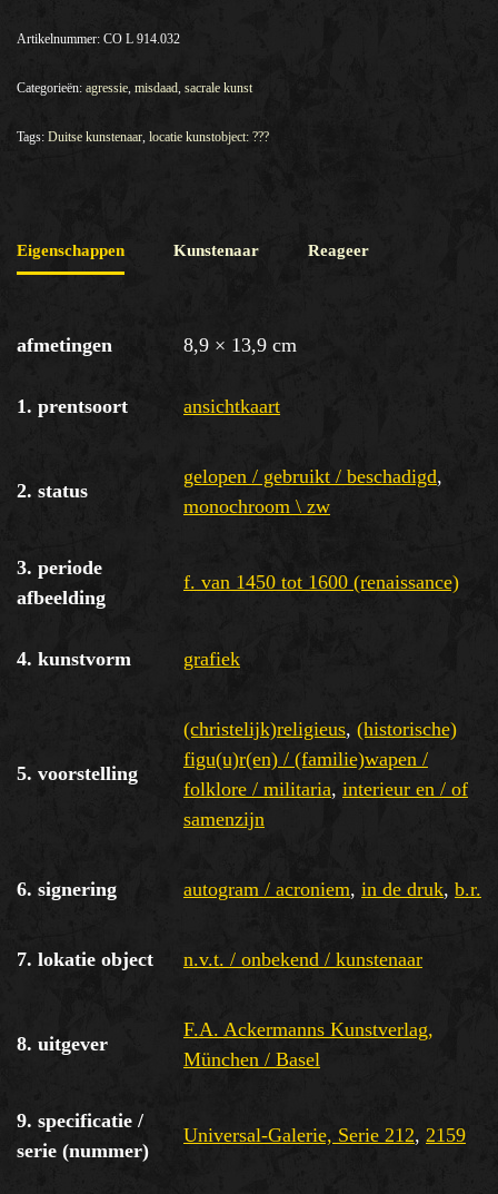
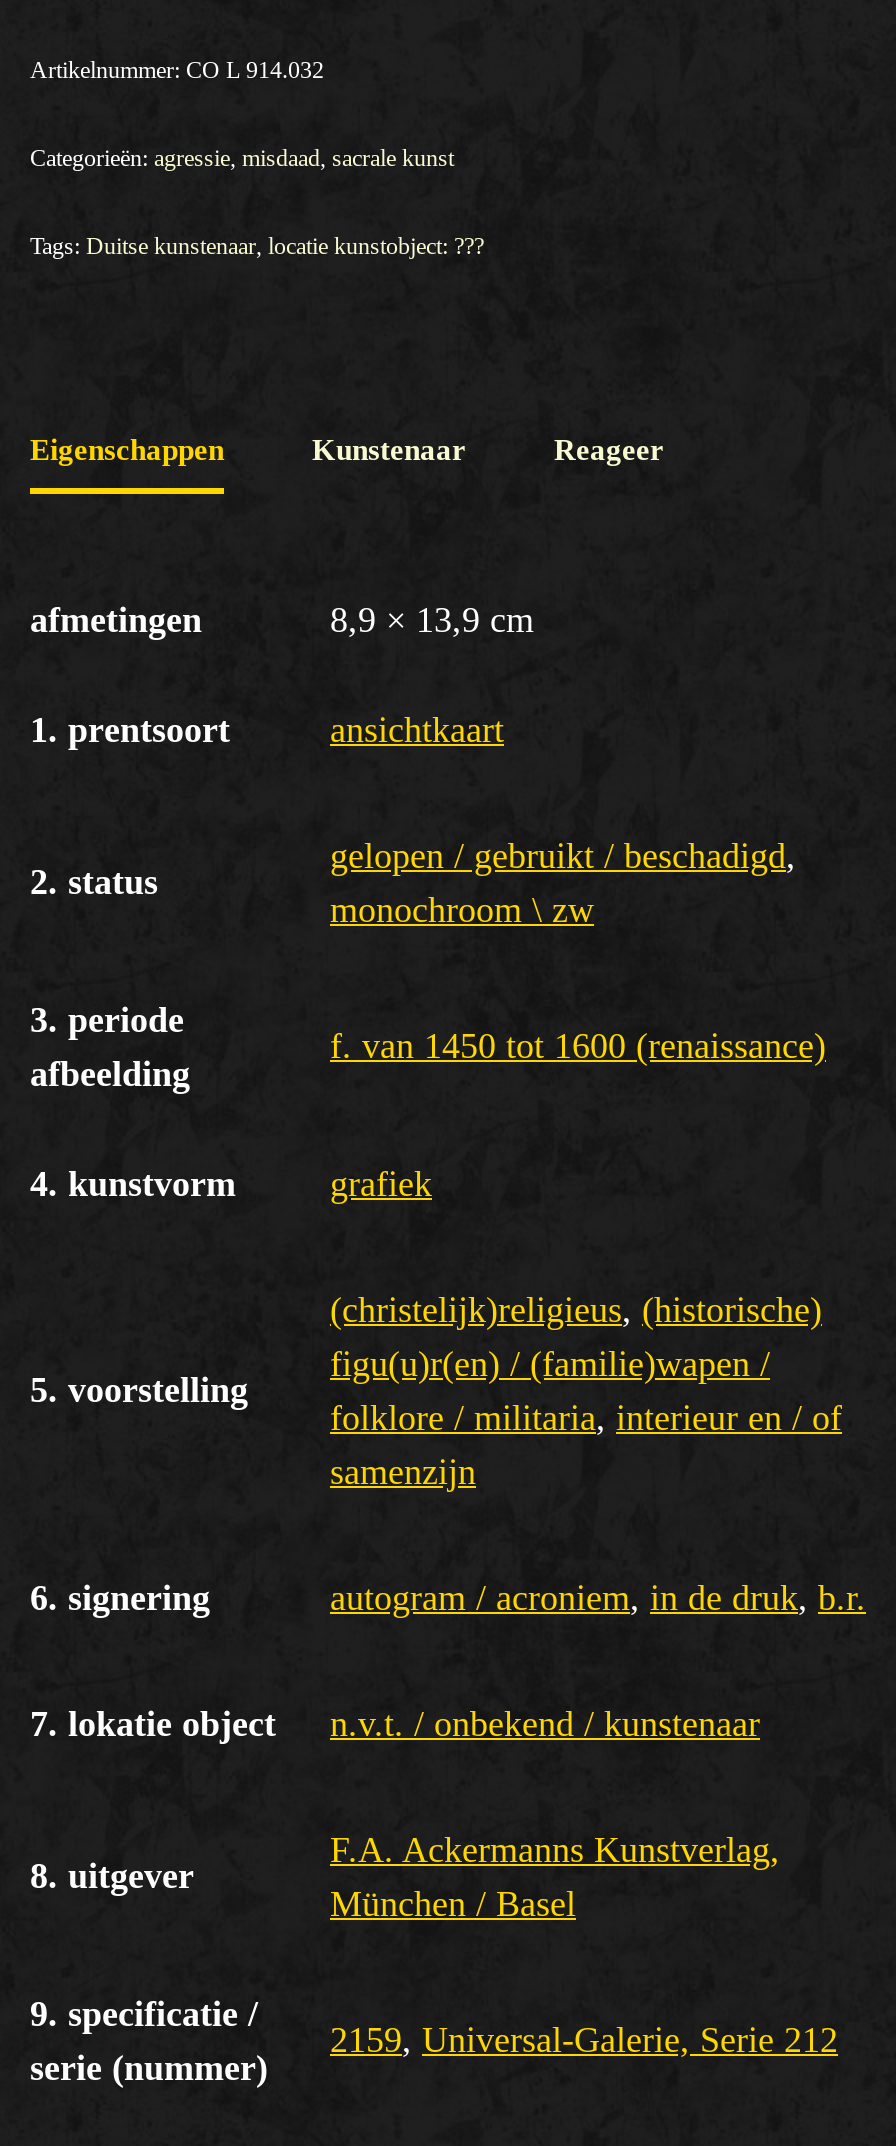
- Universal-Galerie, Serie 212, 2159
+ 2159, Universal-Galerie, Serie 212
